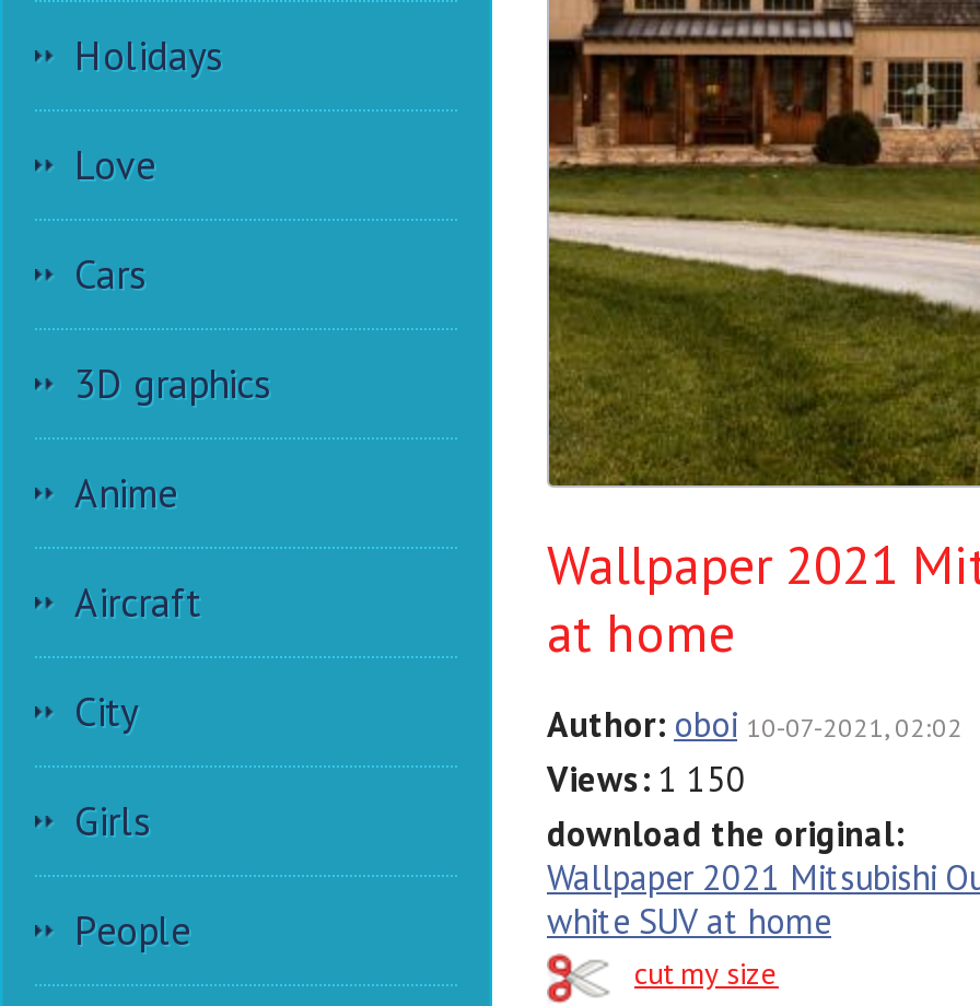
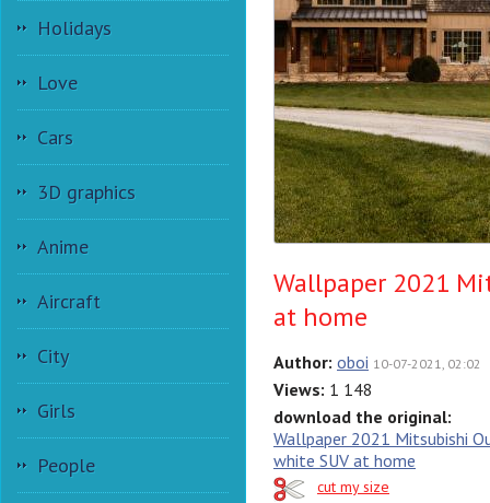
- Views: 1 150
+ Views: 1 148
